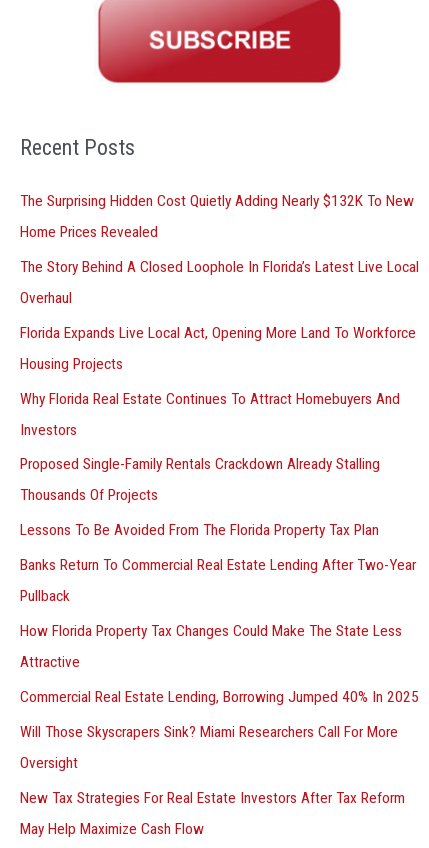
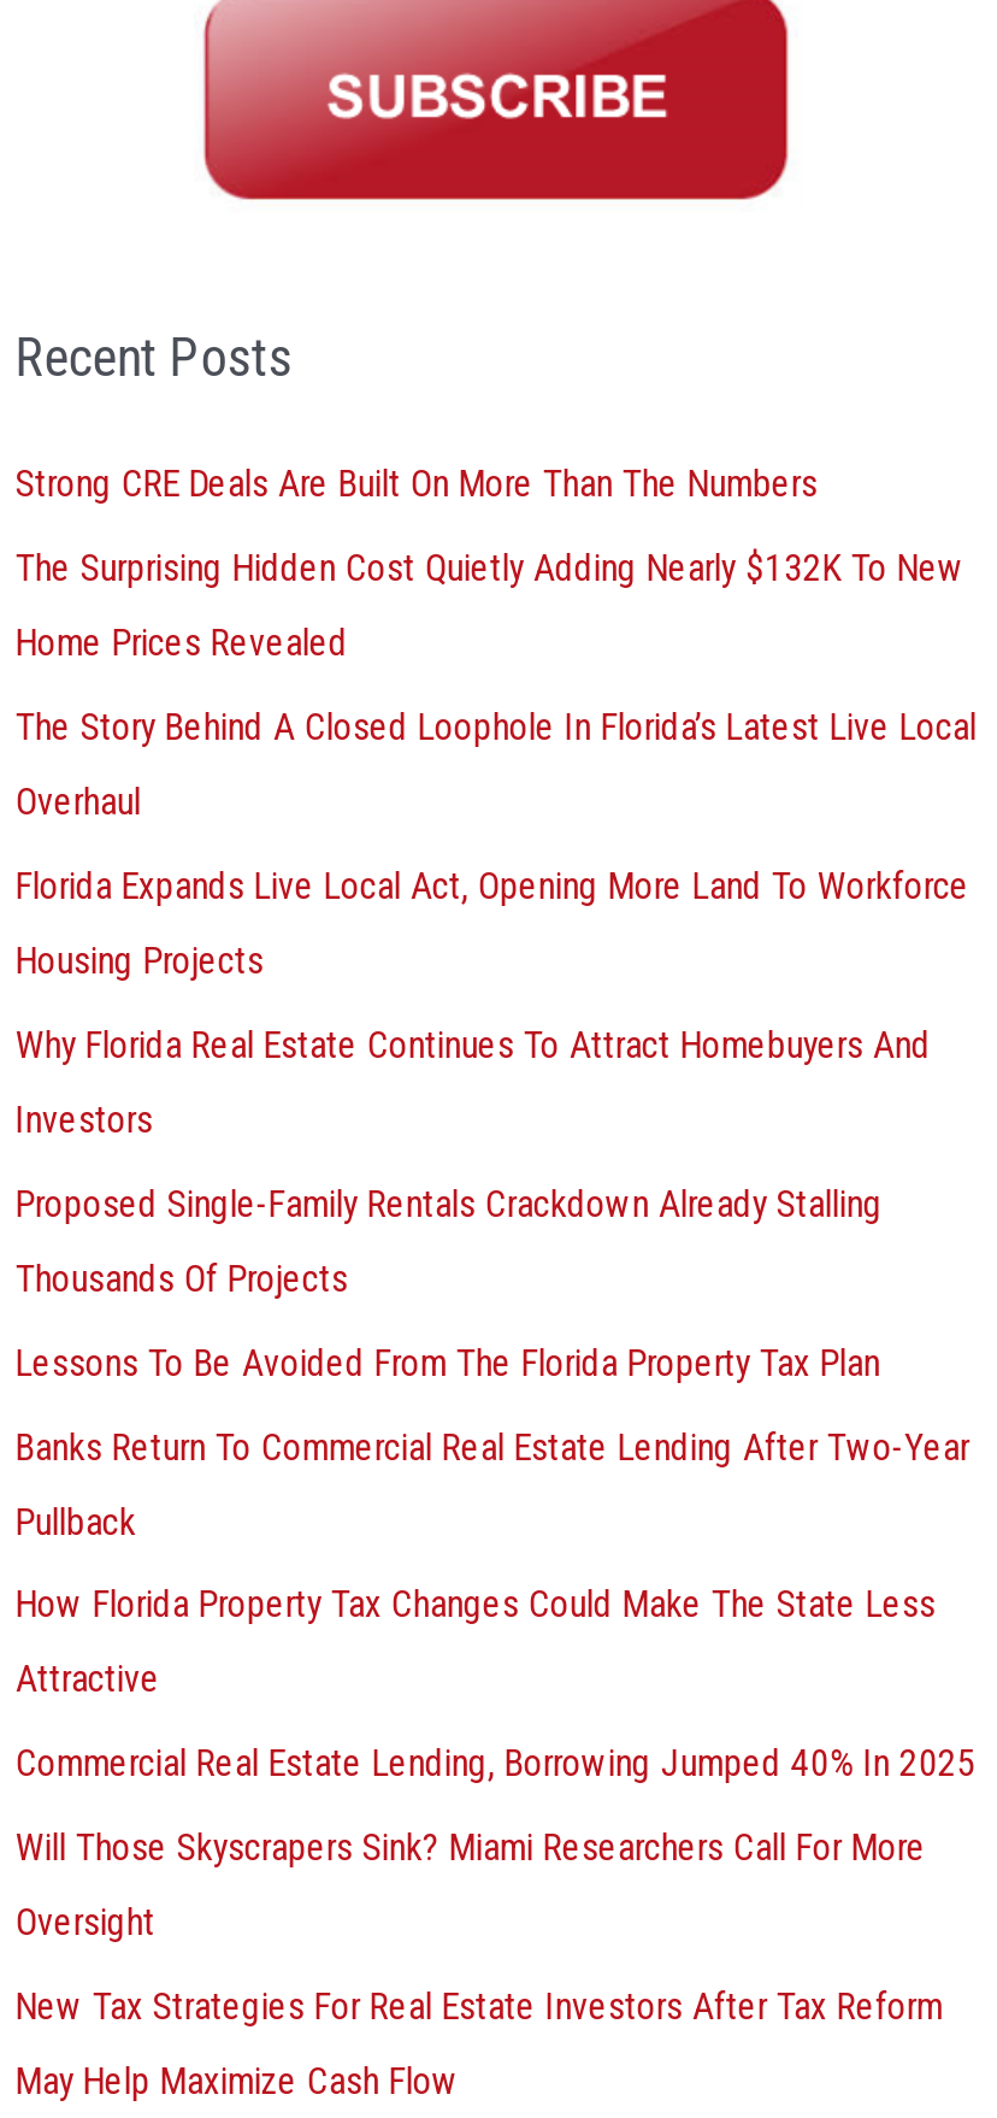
+ Strong CRE Deals Are Built On More Than The Numbers
